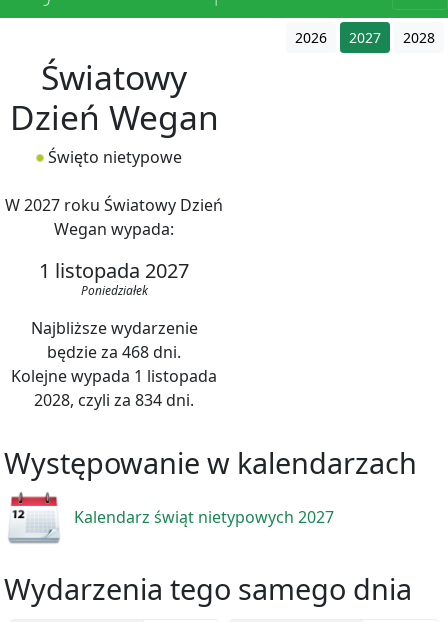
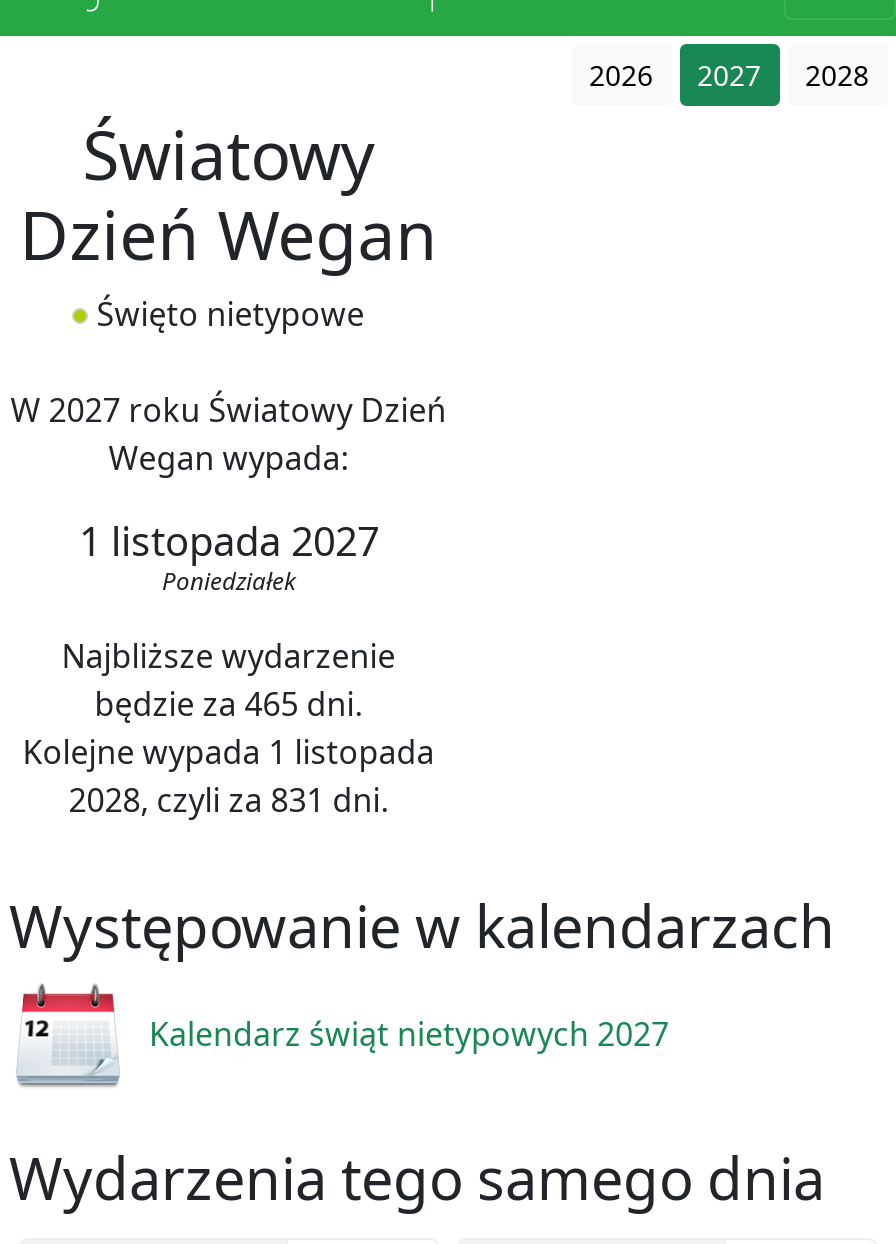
- będzie za 468 dni.
+ będzie za 465 dni.

- 2028, czyli za 834 dni.
+ 2028, czyli za 831 dni.
